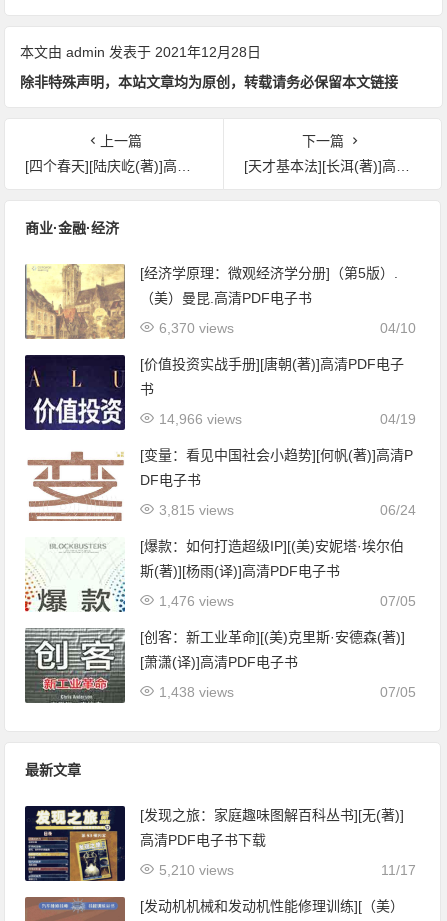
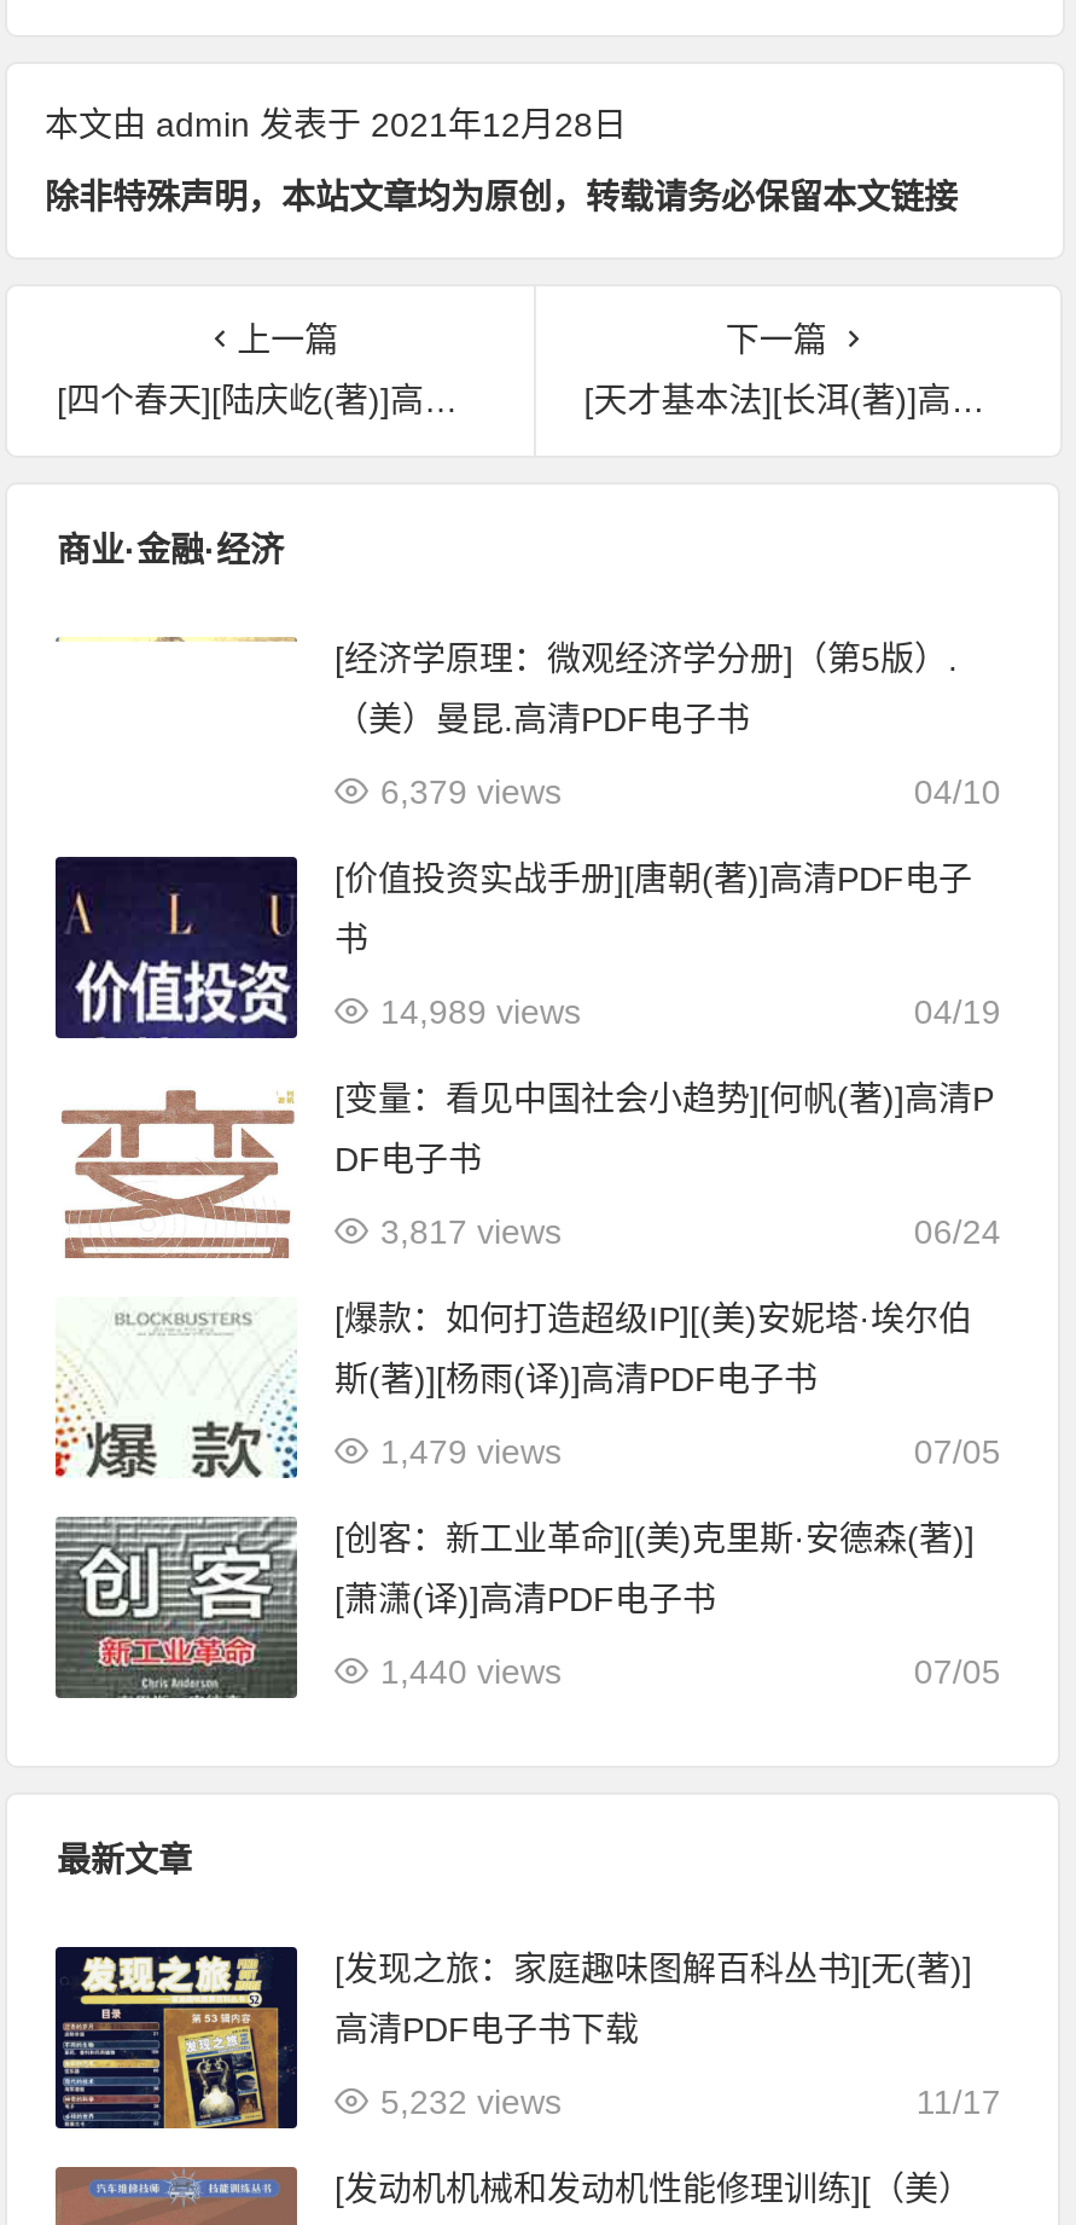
- [image]

- 6,370 views
+ 6,379 views

- 14,966 views
+ 14,989 views

- 3,815 views
+ 3,817 views

- 1,476 views
+ 1,479 views

- 1,438 views
+ 1,440 views

- 5,210 views
+ 5,232 views
